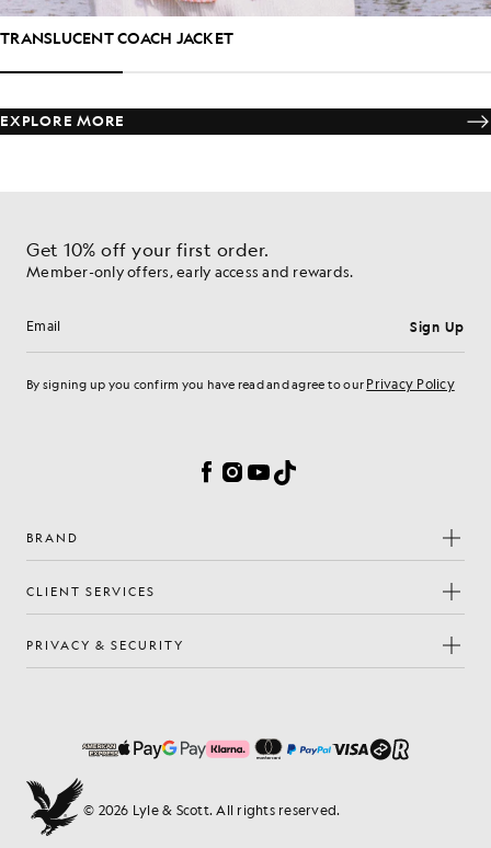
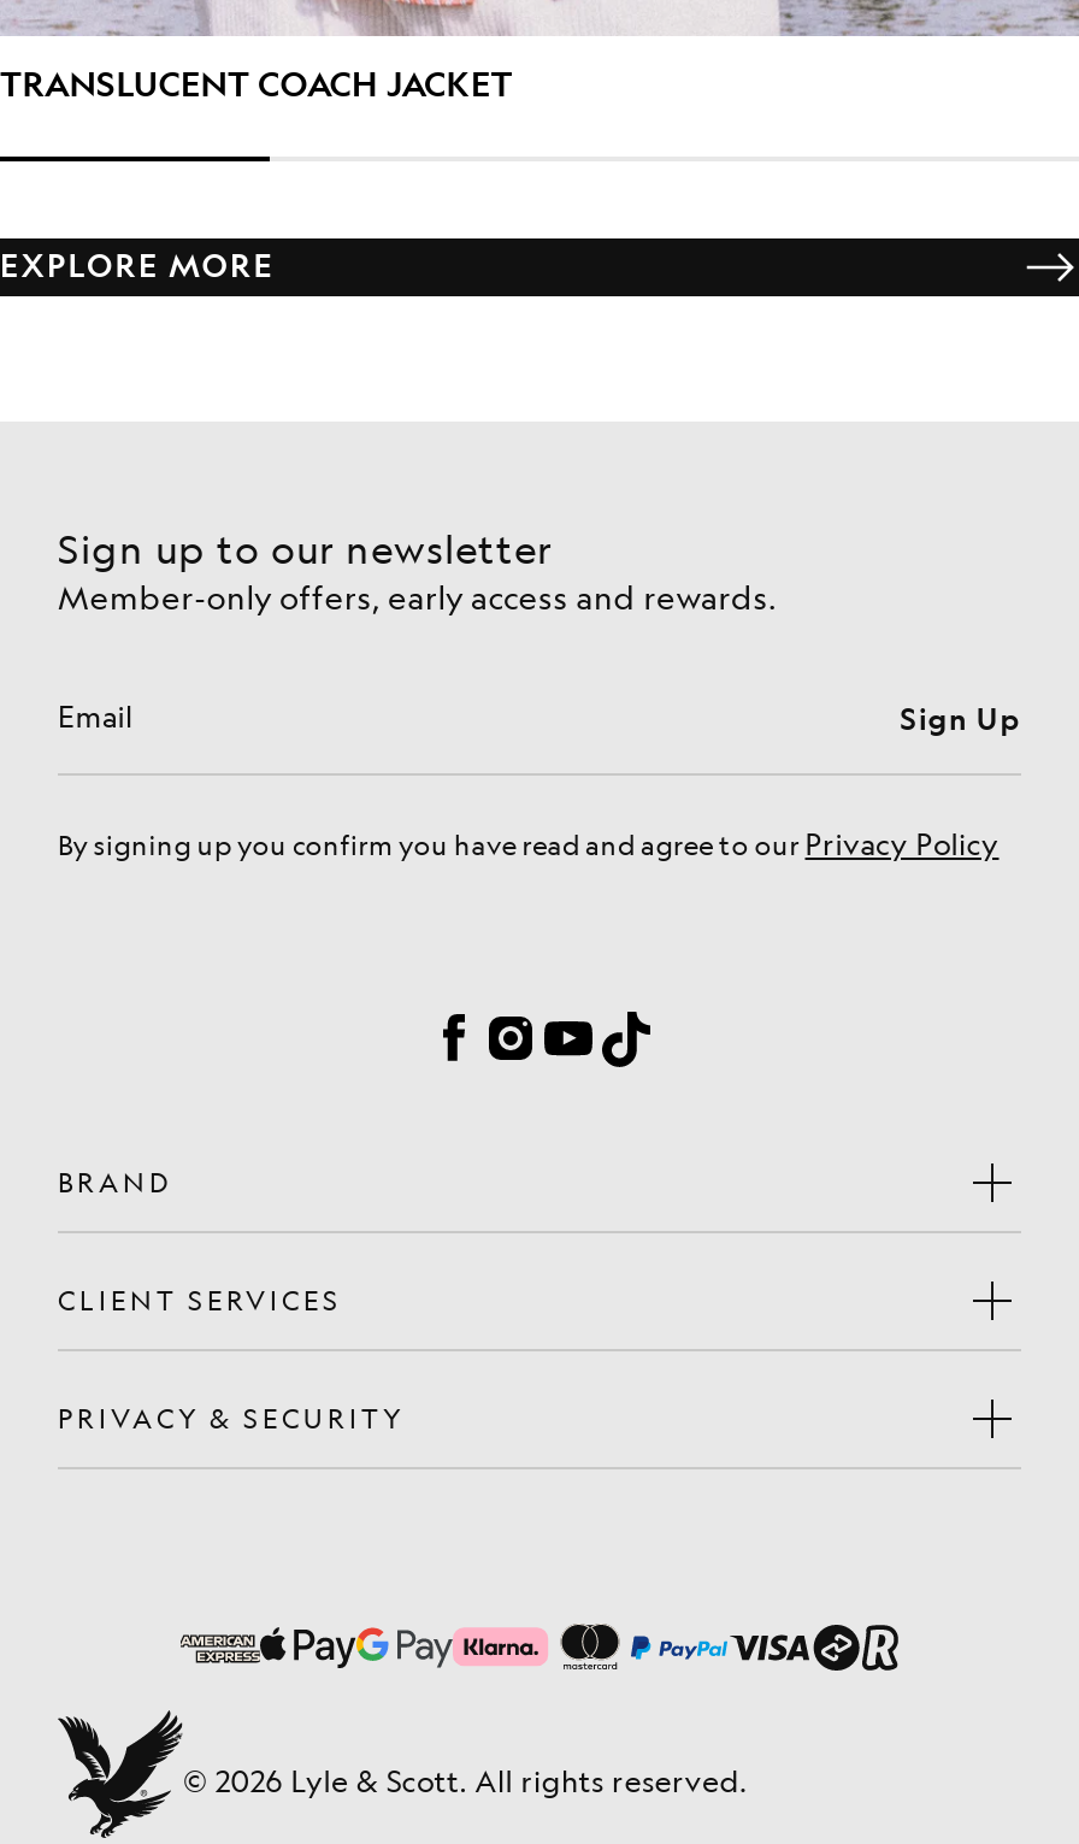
- Get 10% off your first order.
+ Sign up to our newsletter
